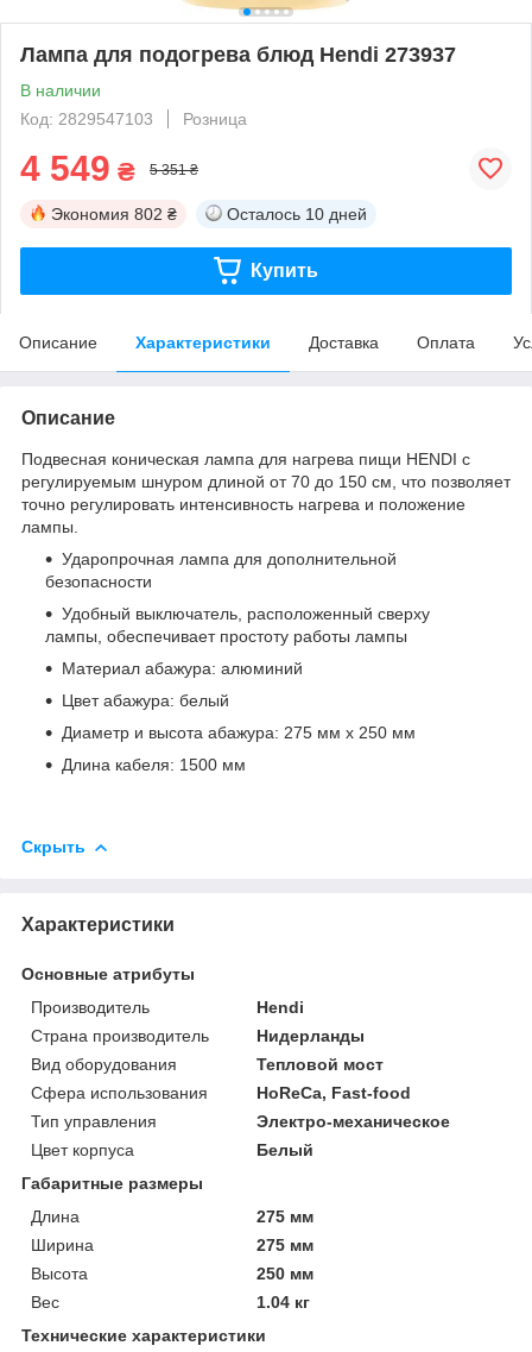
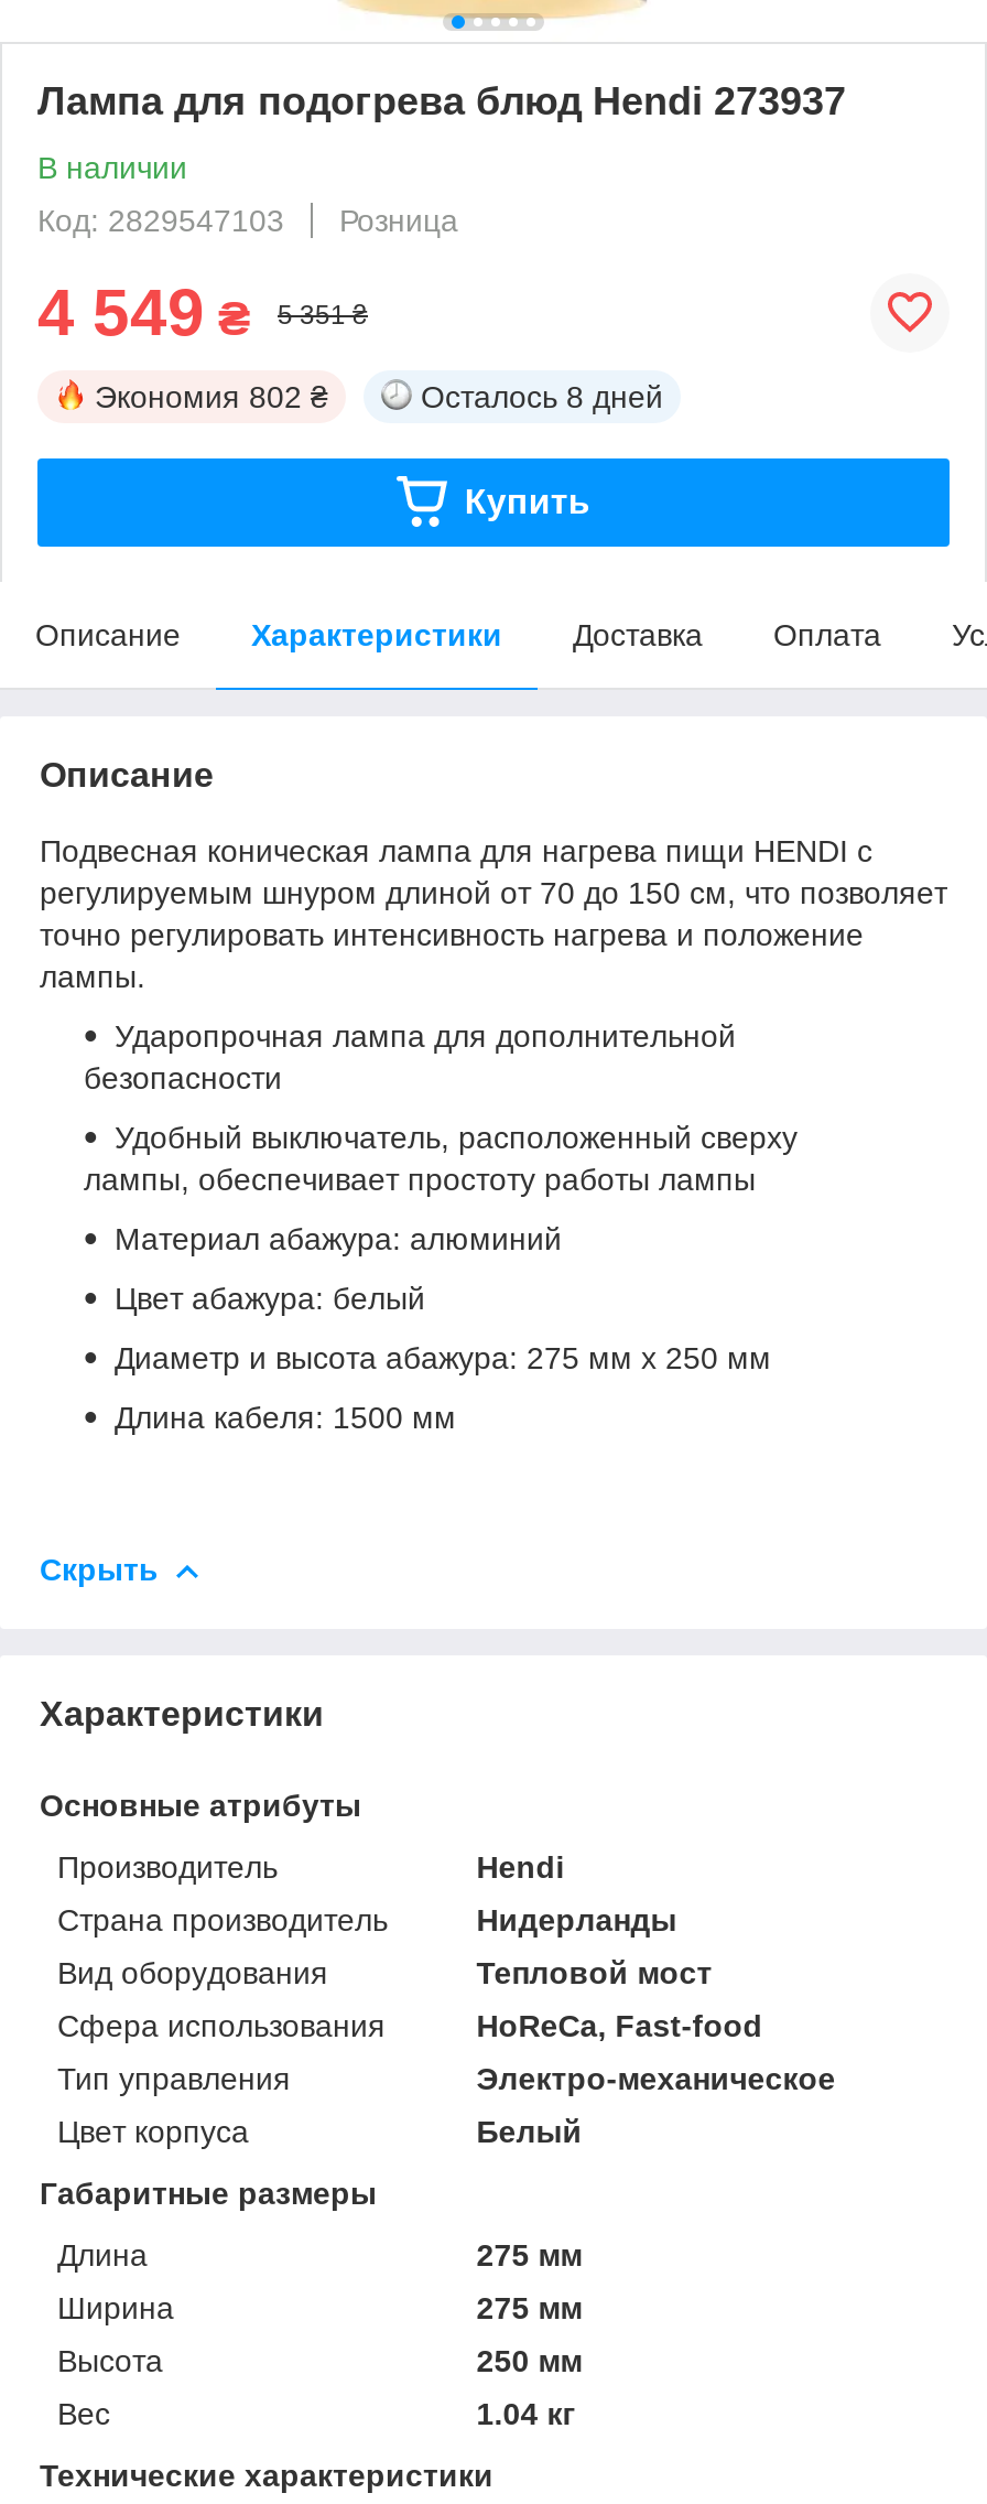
- Осталось 10 дней
+ Осталось 8 дней
